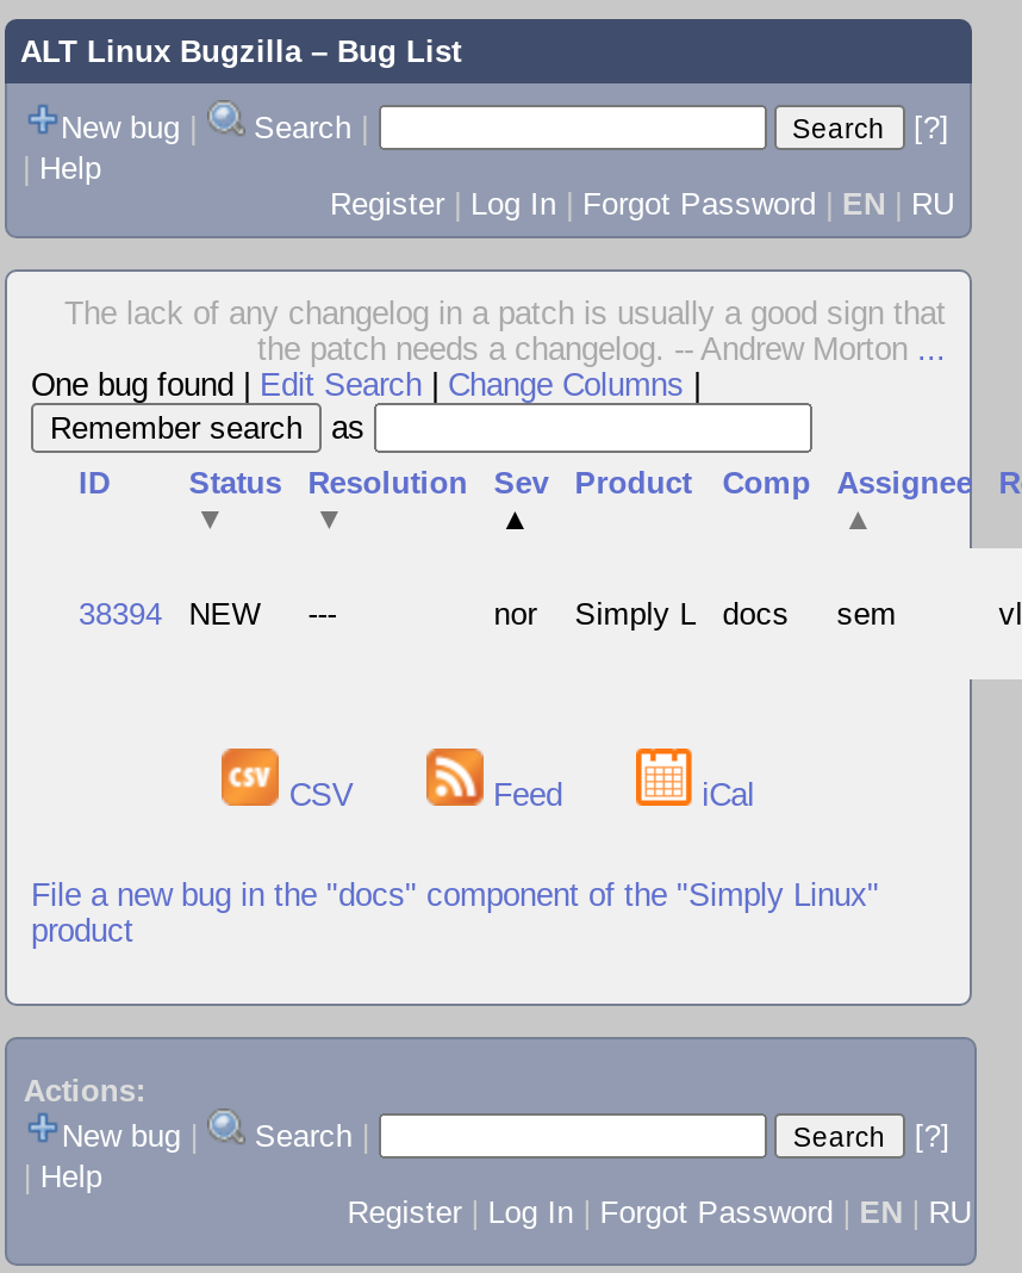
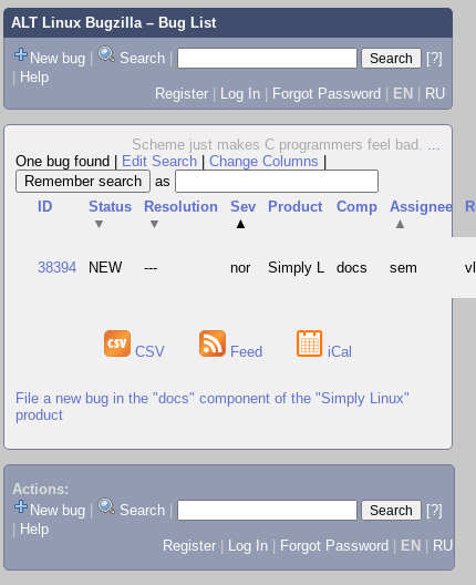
- The lack of any changelog in a patch is usually a good sign that
- the patch needs a changelog. -- Andrew Morton...
+ Scheme just makes C programmers feel bad....
